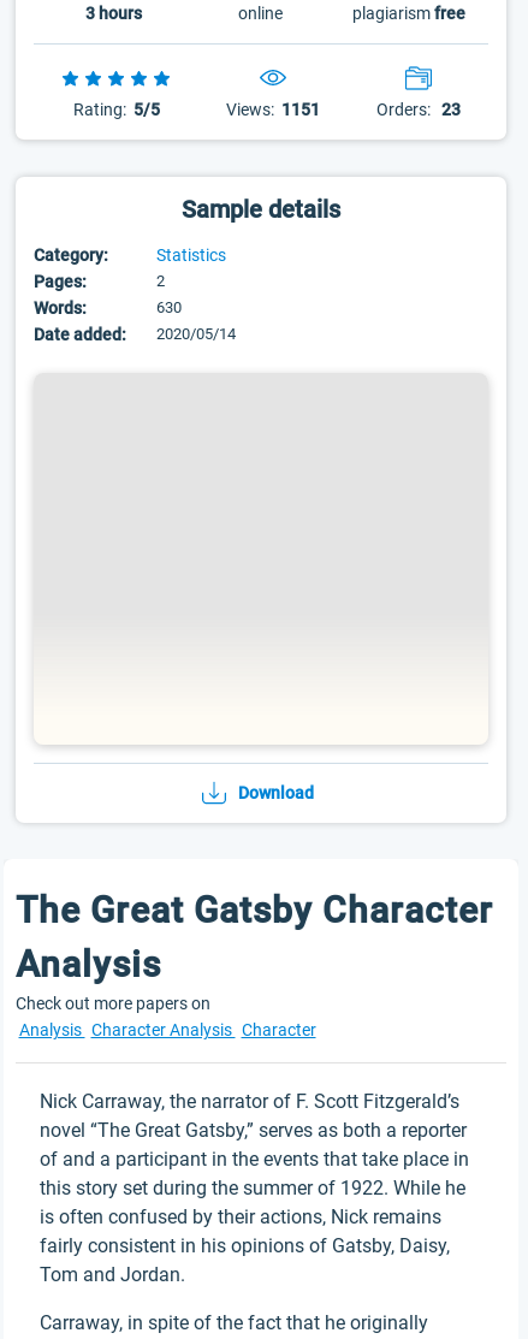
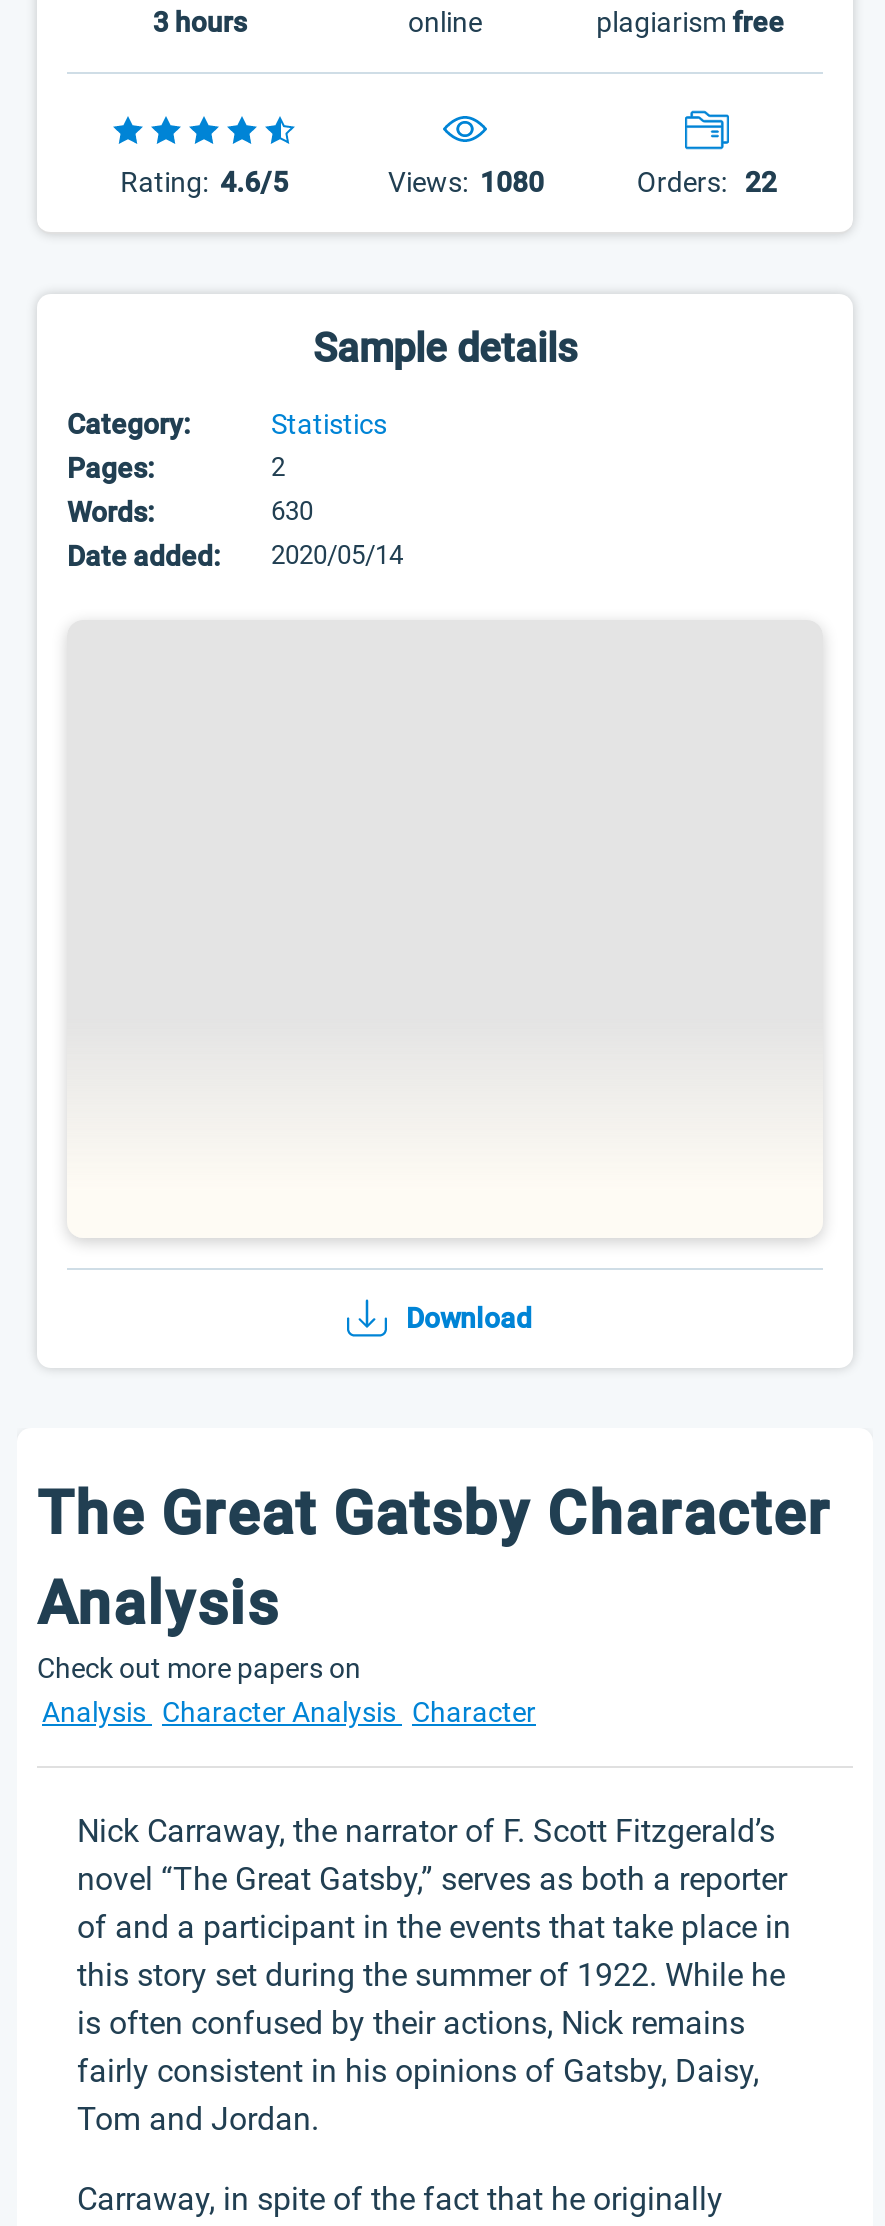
- Rating: 5/5
+ Rating: 4.6/5

- Views: 1151
+ Views: 1080

- Orders: 23
+ Orders: 22
